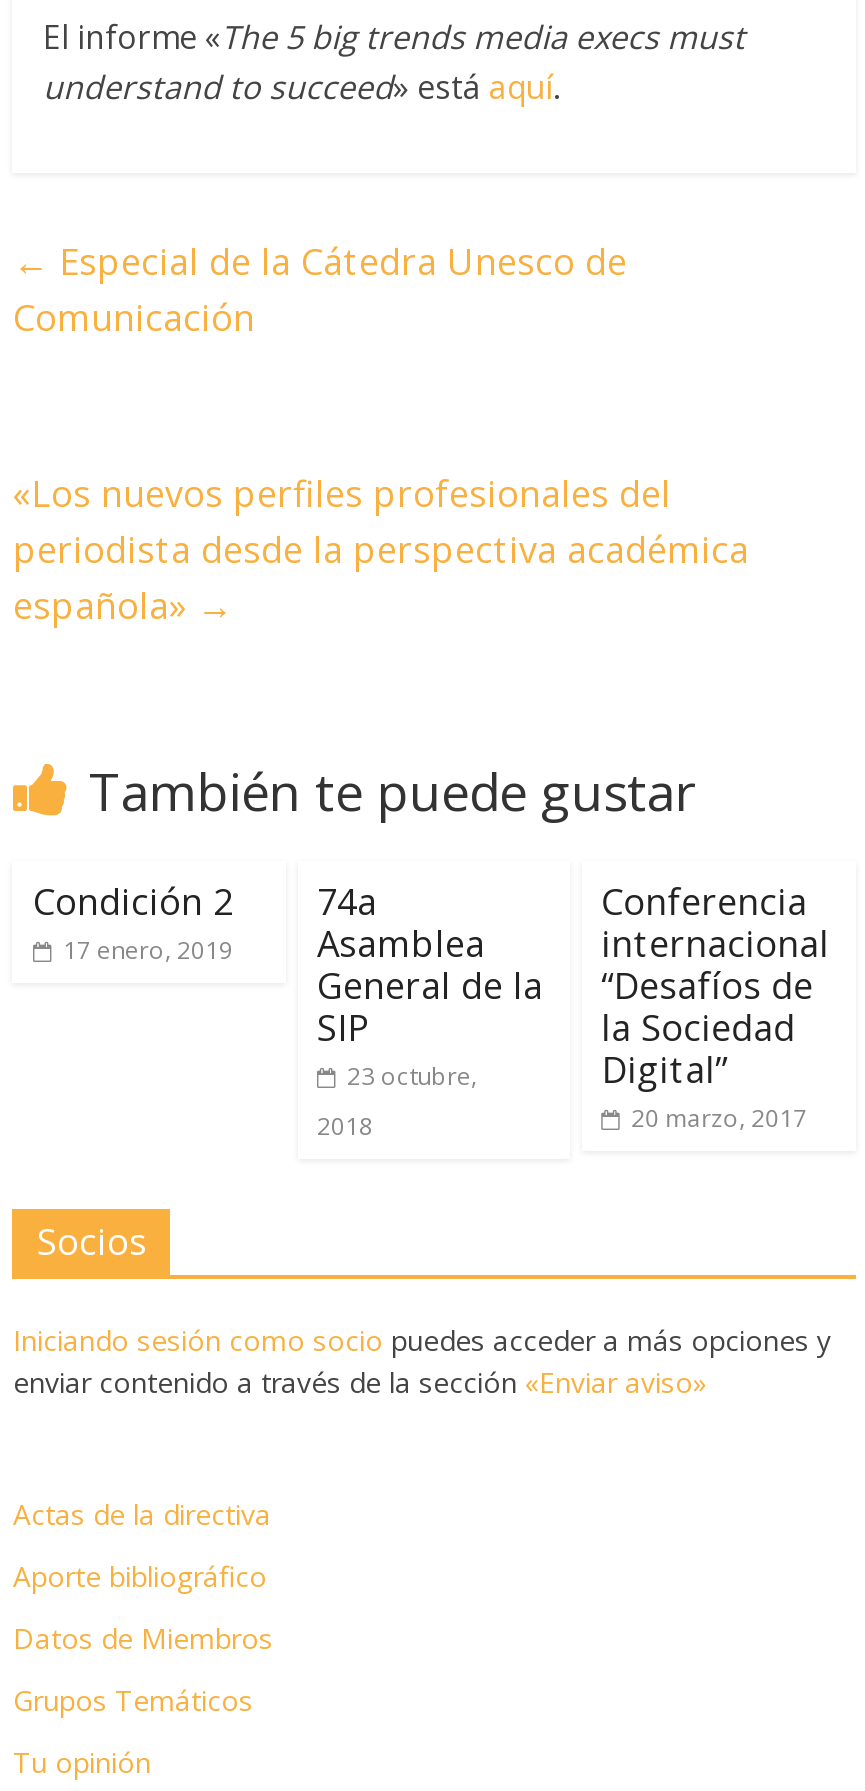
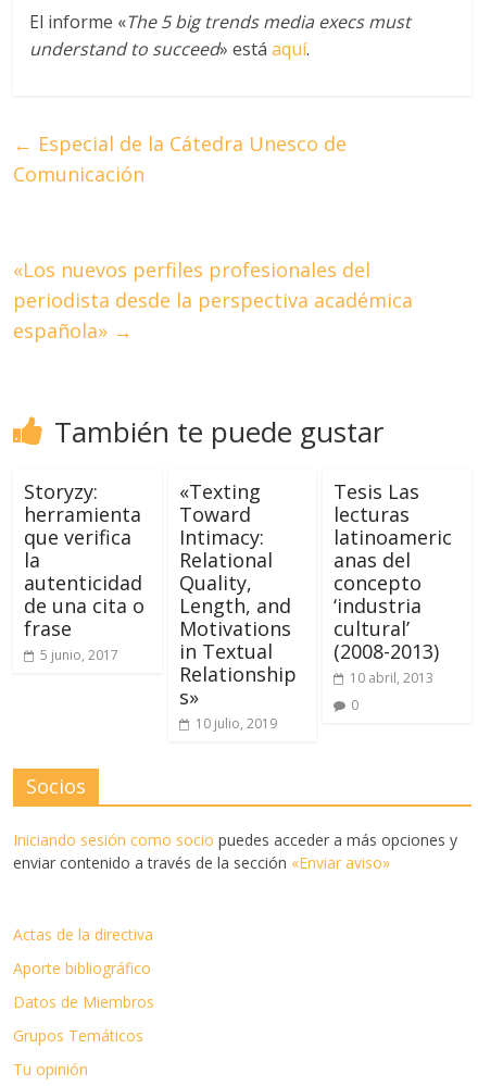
- Condición 2
- 17 enero, 2019
+ Storyzy:
+ herramienta
+ que verifica
+ la
+ autenticidad
+ de una cita o
+ frase
+ 5 junio, 2017

- 74a
- Asamblea
- General de la
- SIP
- 23 octubre,
+ «Texting
+ Toward
+ Intimacy:
+ Relational
+ Quality,
+ Length, and
+ Motivations
+ in Textual
+ Relationship
+ s»
+ 10 julio, 2019

- Conferencia
- internacional
- “Desafíos de
- la Sociedad
- Digital”
- 20 marzo, 2017
+ 0

- 2018
+ Tesis Las
+ lecturas
+ latinoameric
+ anas del
+ concepto
+ ‘industria
+ cultural’
+ (2008-2013)
+ 10 abril, 2013
